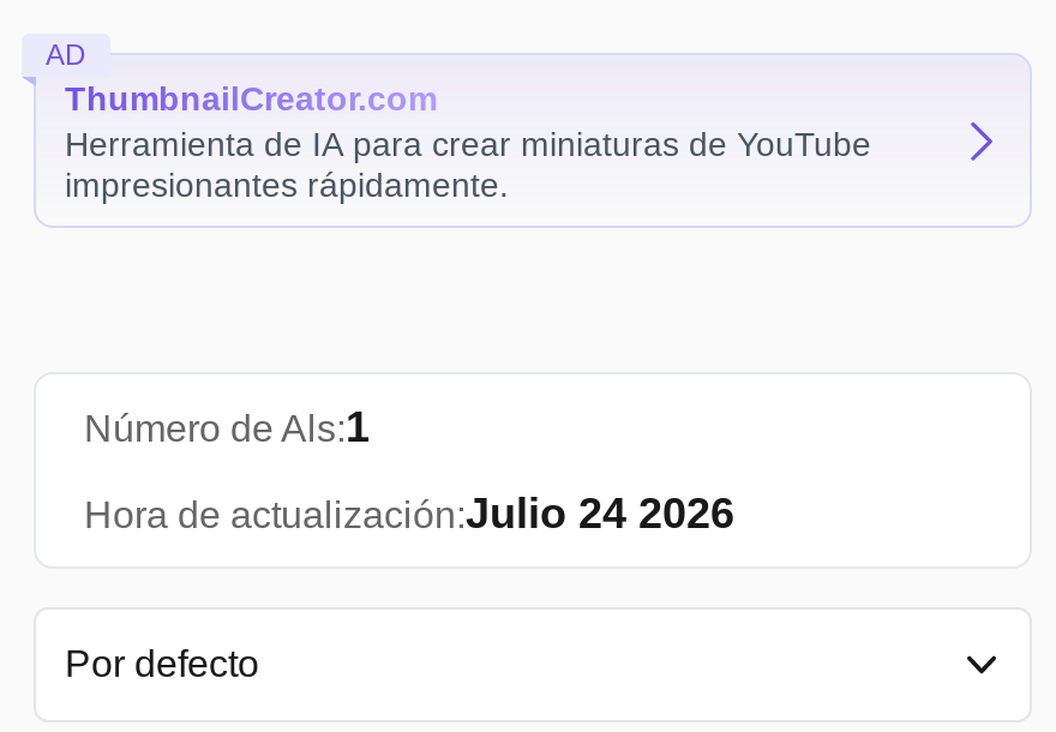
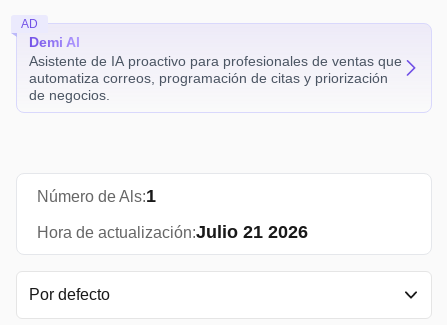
- ThumbnailCreator.com
- Herramienta de IA para crear miniaturas de YouTube
- impresionantes rápidamente.
+ Demi AI
+ Asistente de IA proactivo para profesionales de ventas que
+ automatiza correos, programación de citas y priorización
+ de negocios.

- Hora de actualización:Julio 24 2026
+ Hora de actualización:Julio 21 2026
